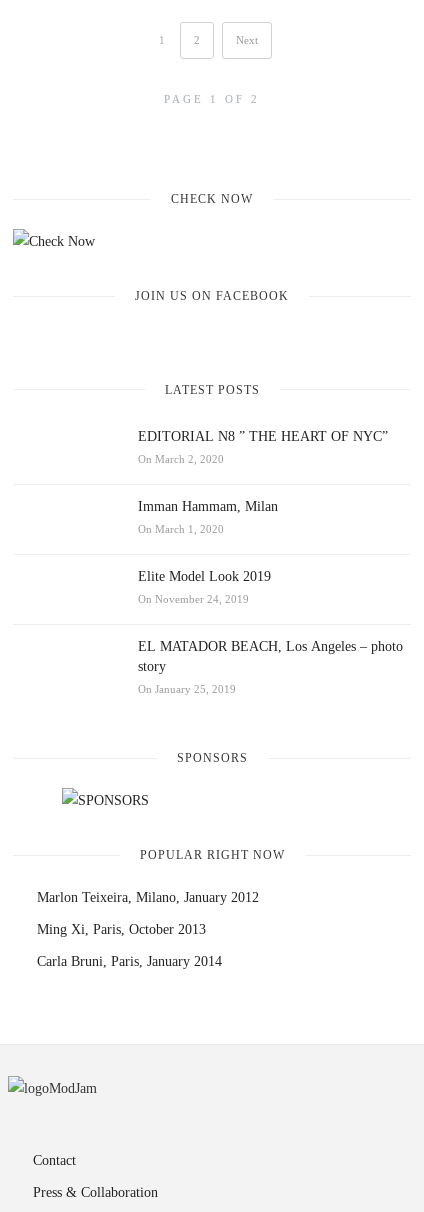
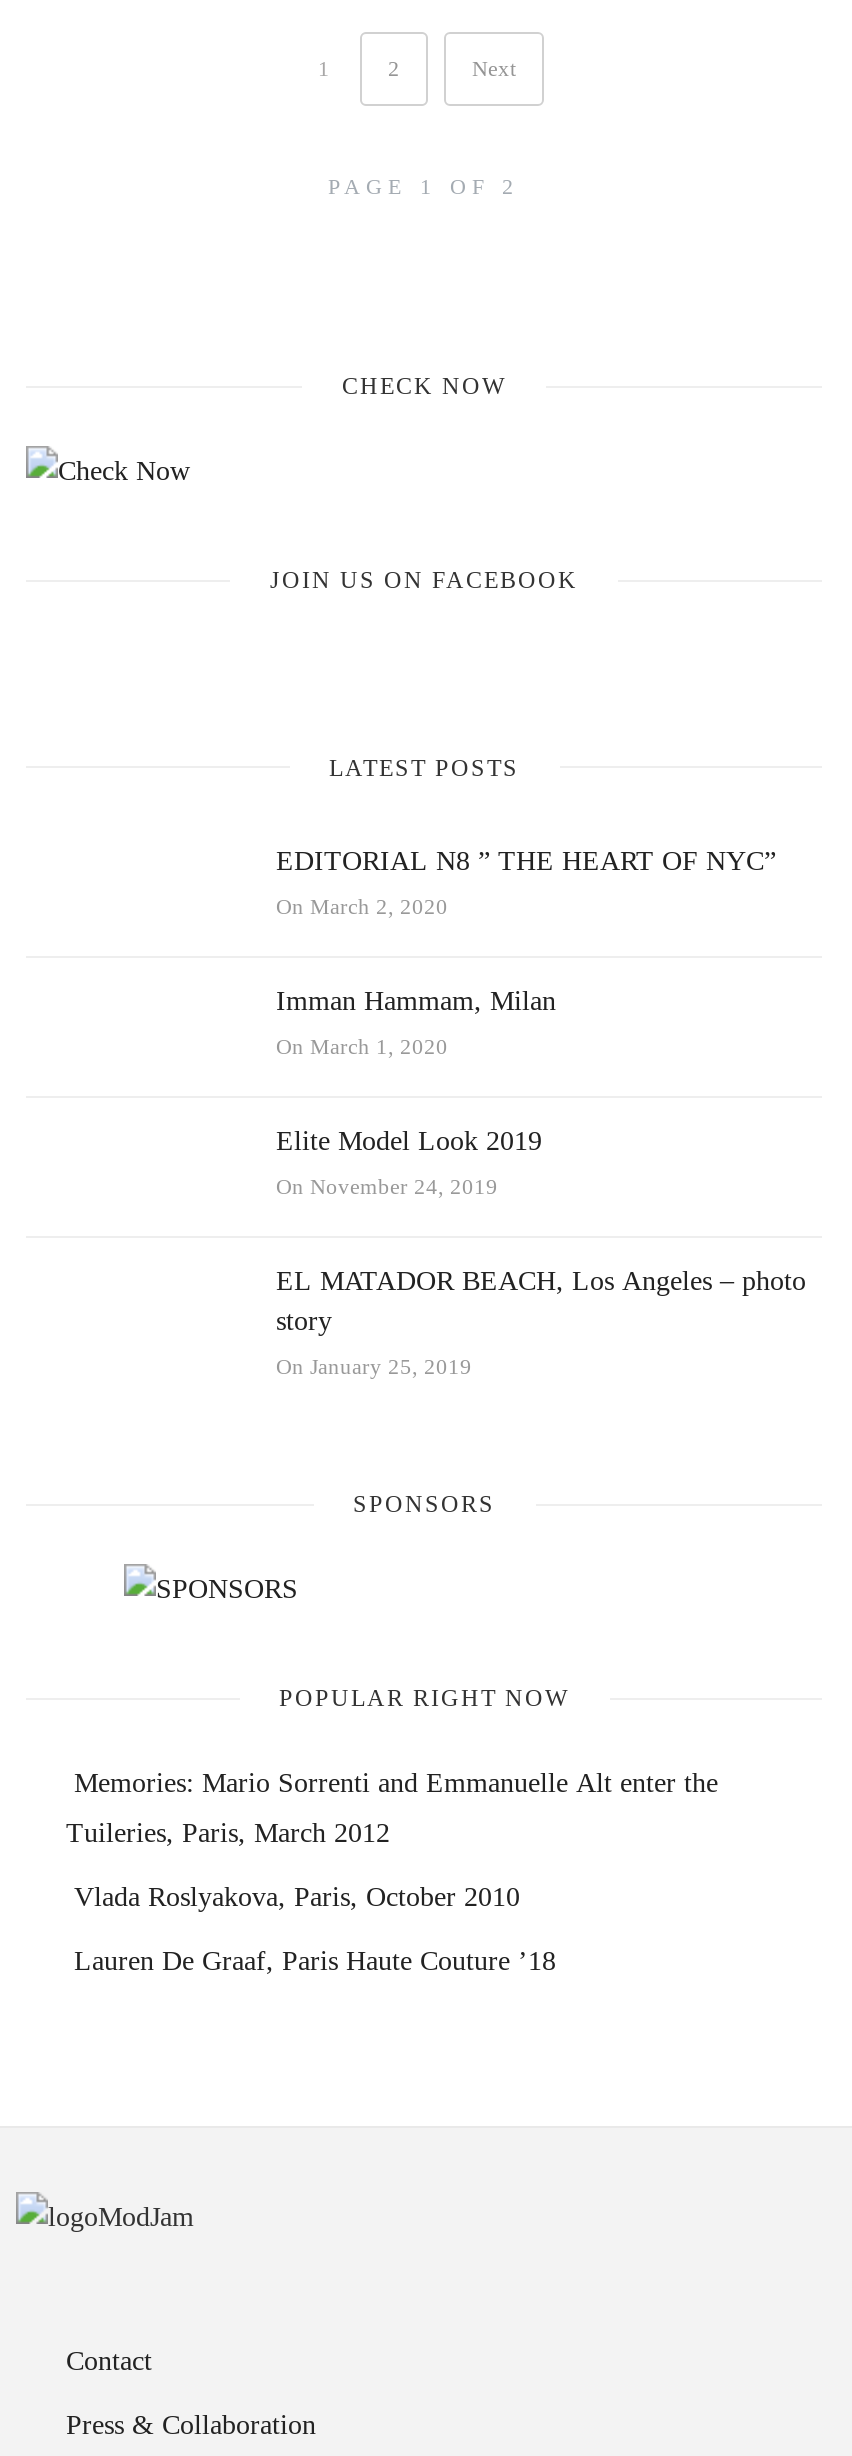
- Marlon Teixeira, Milano, January 2012
- Ming Xi, Paris, October 2013
- Carla Bruni, Paris, January 2014
+ Memories: Mario Sorrenti and Emmanuelle Alt enter the
+ Tuileries, Paris, March 2012
+ Vlada Roslyakova, Paris, October 2010
+ Lauren De Graaf, Paris Haute Couture ’18
